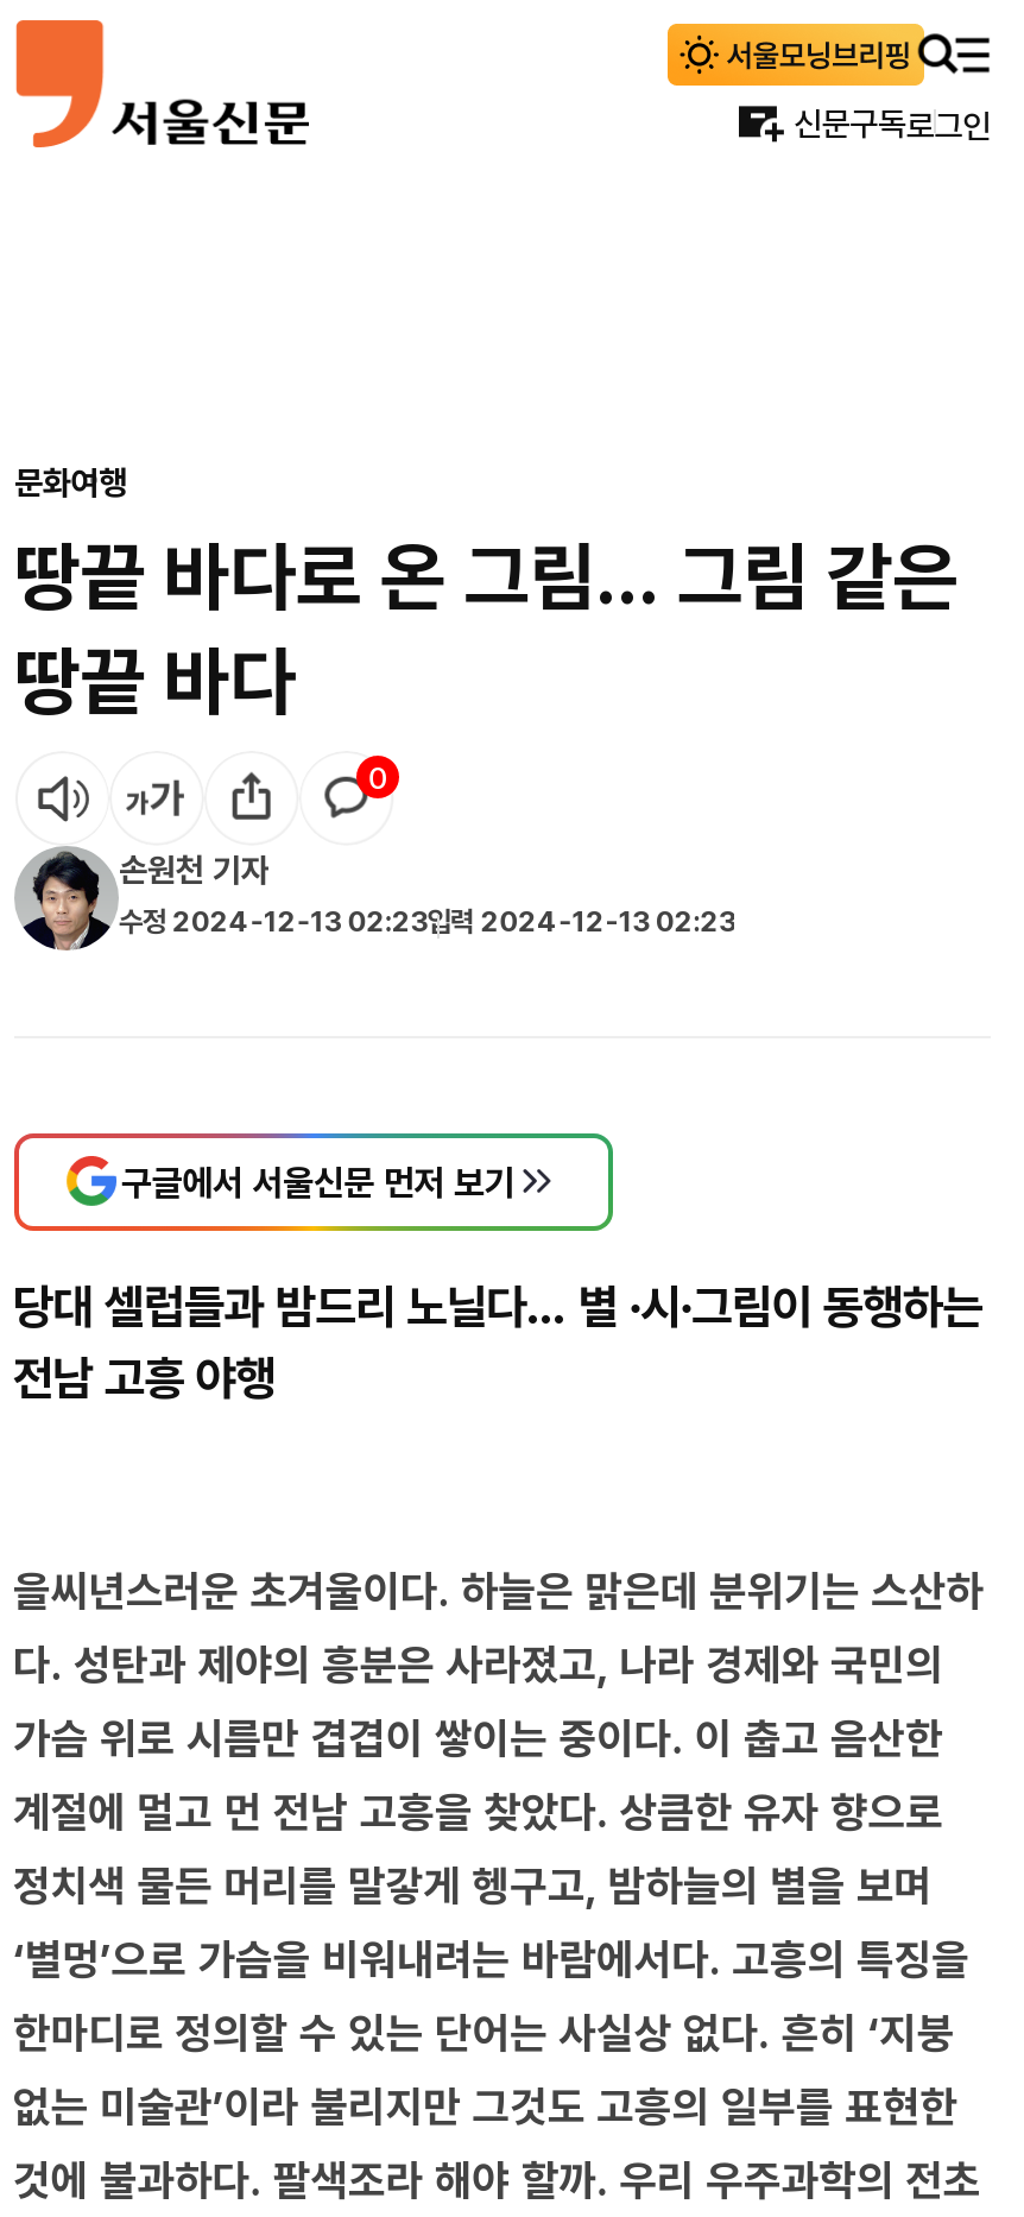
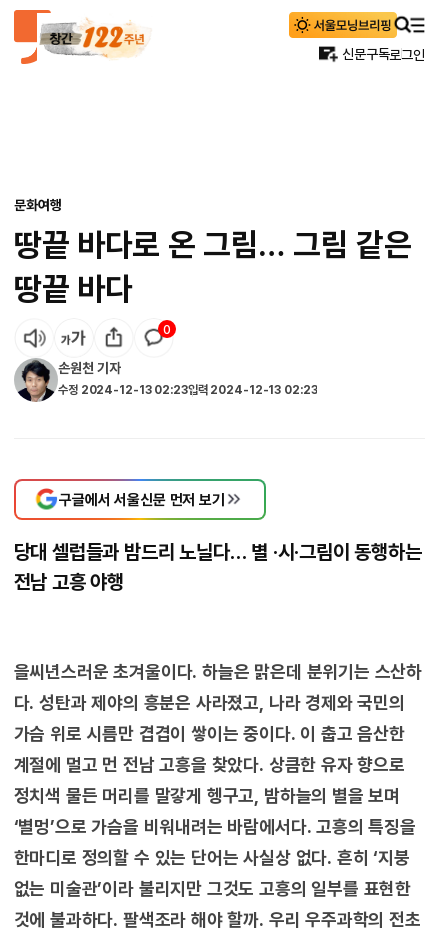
- [image]
+ [image]
